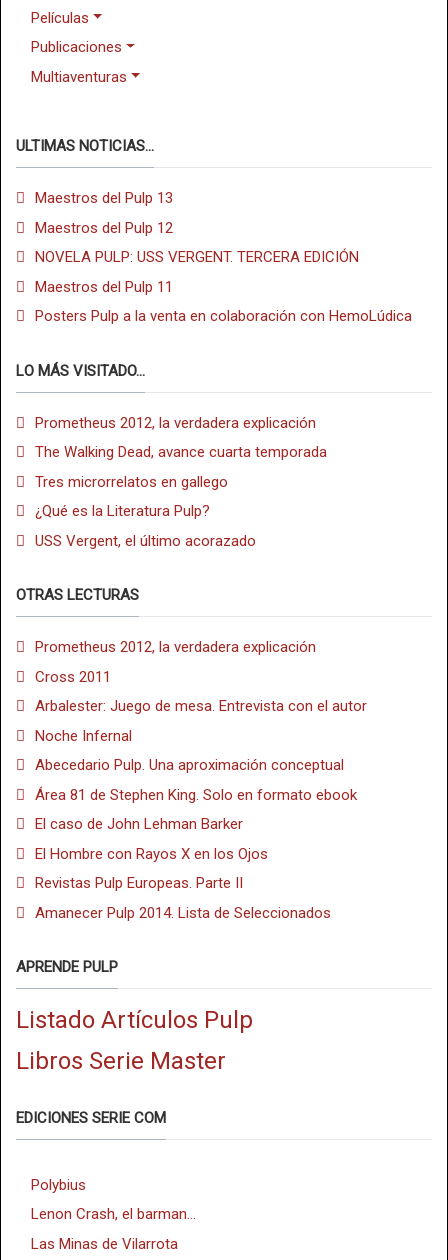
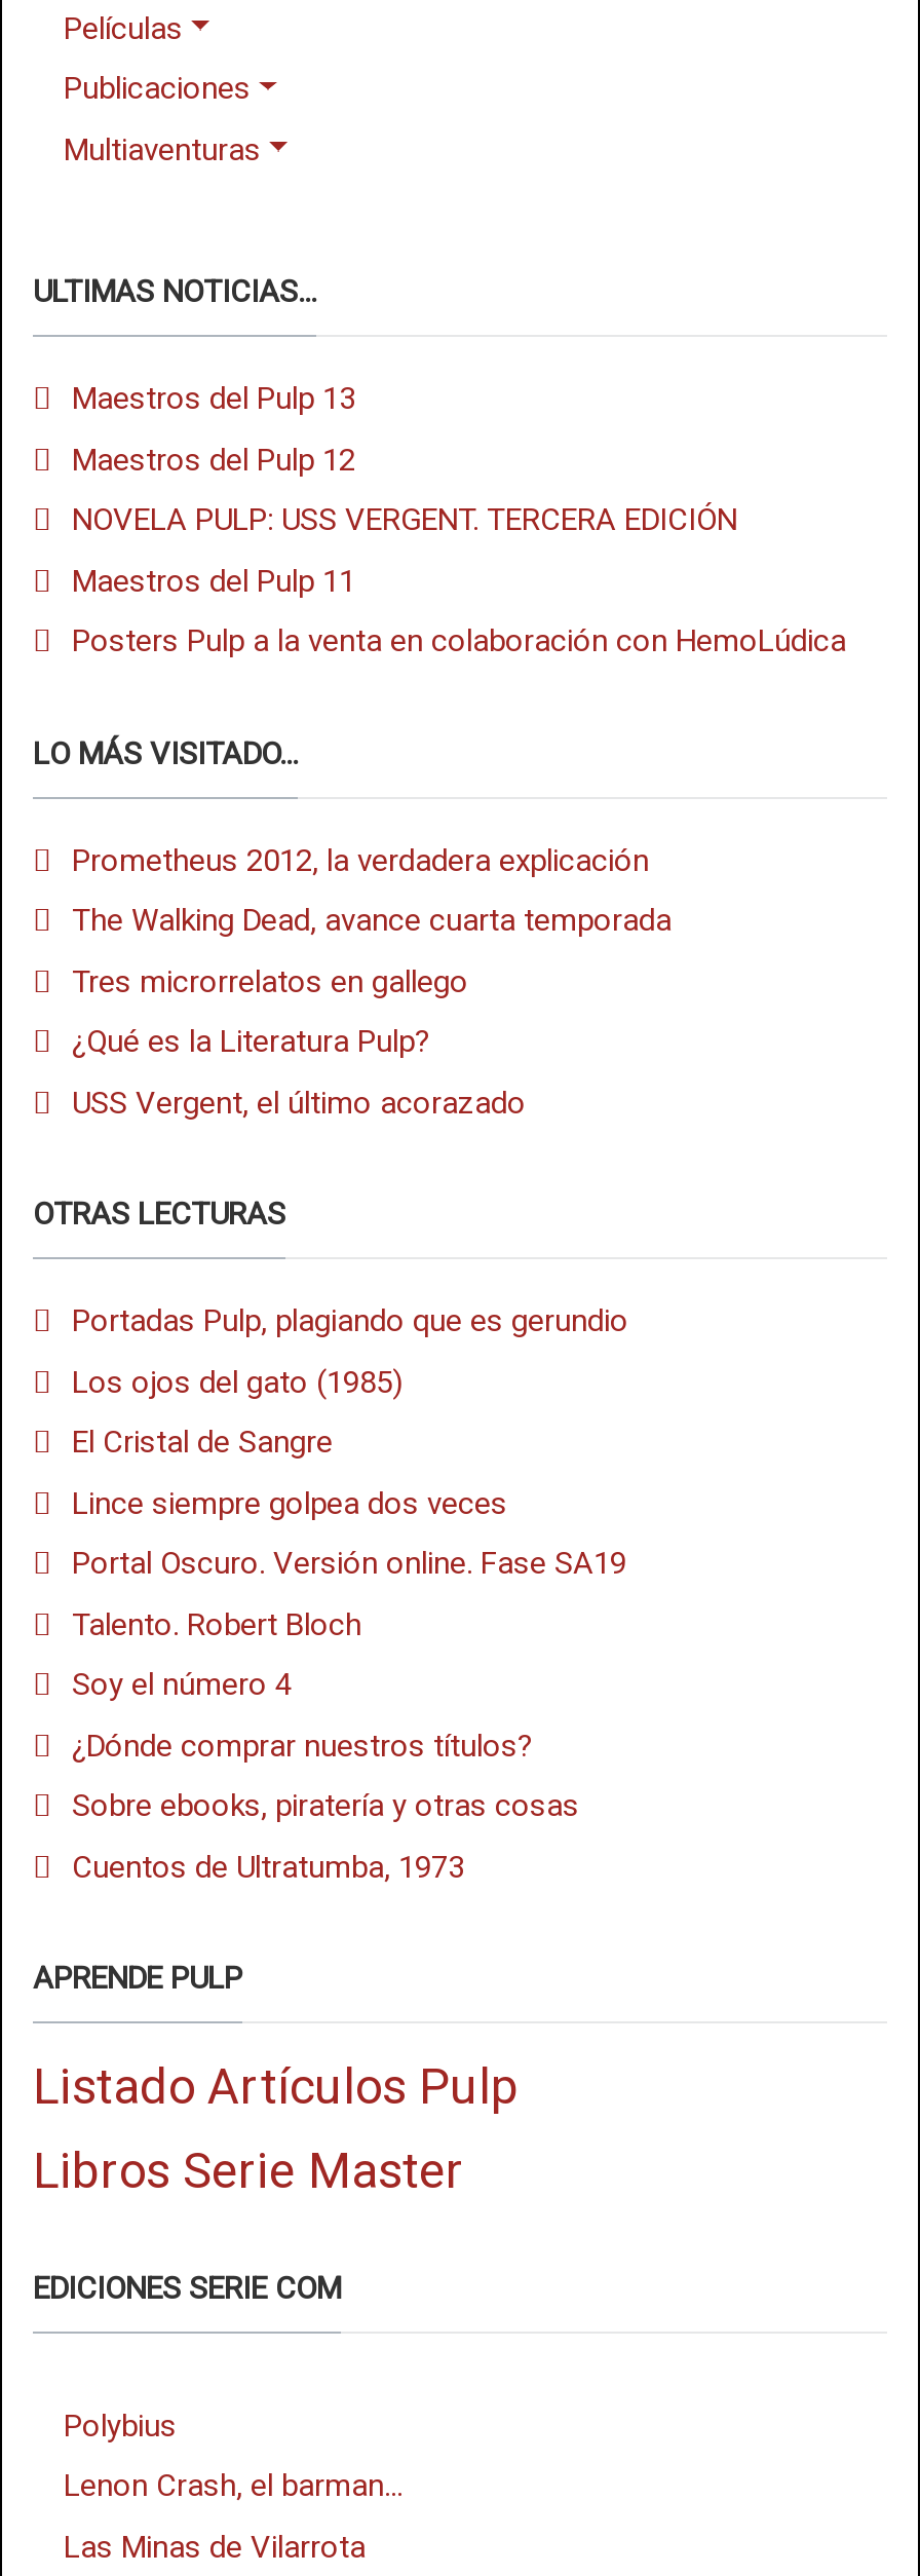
- Prometheus 2012, la verdadera explicación
+ Portadas Pulp, plagiando que es gerundio

- Cross 2011
+ Los ojos del gato (1985)

- Arbalester: Juego de mesa. Entrevista con el autor
+ El Cristal de Sangre

- Noche Infernal
+ Lince siempre golpea dos veces

- Abecedario Pulp. Una aproximación conceptual
+ Portal Oscuro. Versión online. Fase SA19

- Área 81 de Stephen King. Solo en formato ebook
+ Talento. Robert Bloch

- El caso de John Lehman Barker
+ Soy el número 4

- El Hombre con Rayos X en los Ojos
+ ¿Dónde comprar nuestros títulos?

- Revistas Pulp Europeas. Parte II
+ Sobre ebooks, piratería y otras cosas

- Amanecer Pulp 2014. Lista de Seleccionados
+ Cuentos de Ultratumba, 1973
